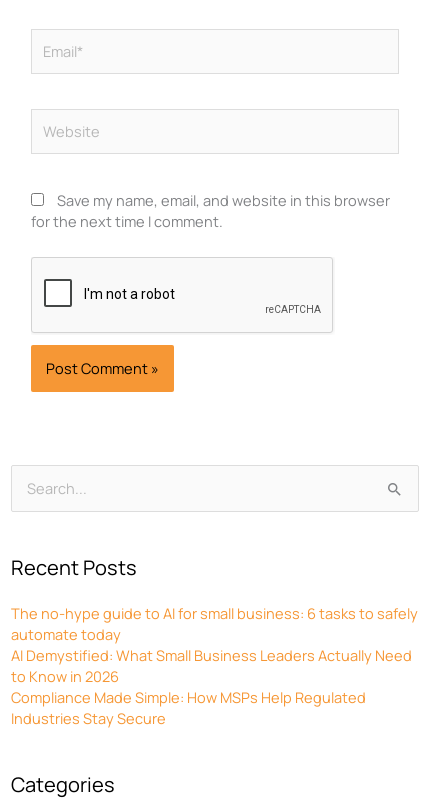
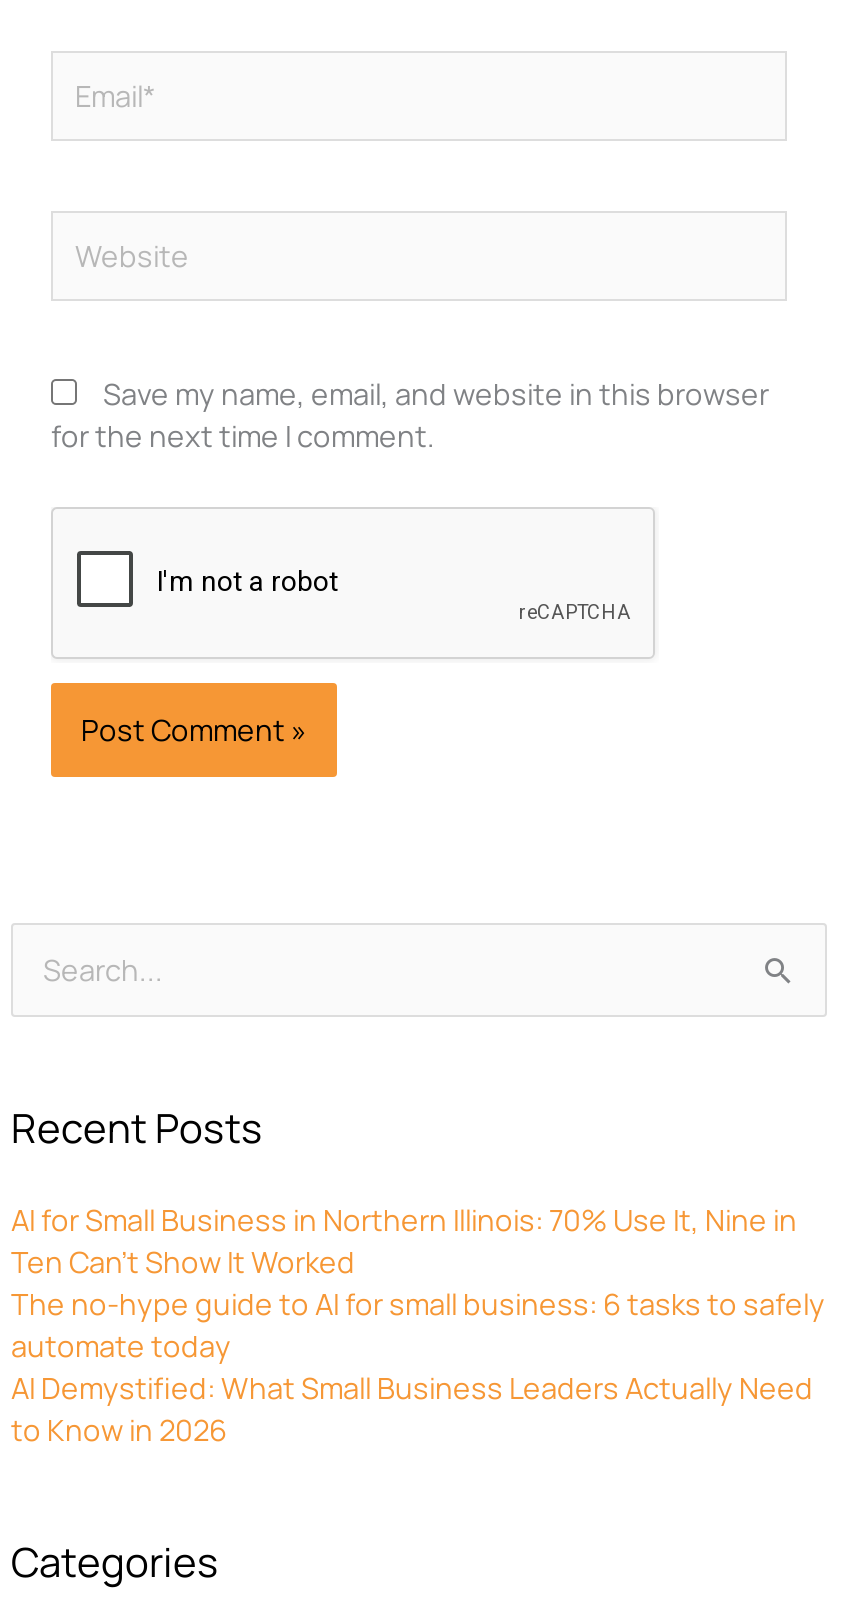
+ AI for Small Business in Northern Illinois: 70% Use It, Nine in
+ Ten Can’t Show It Worked

moved down: The no-hype guide to AI for small business: 6 tasks to safely | automate today | AI Demystified: What Small Business Leaders Actually Need | to Know in 2026

- Compliance Made Simple: How MSPs Help Regulated
- Industries Stay Secure
